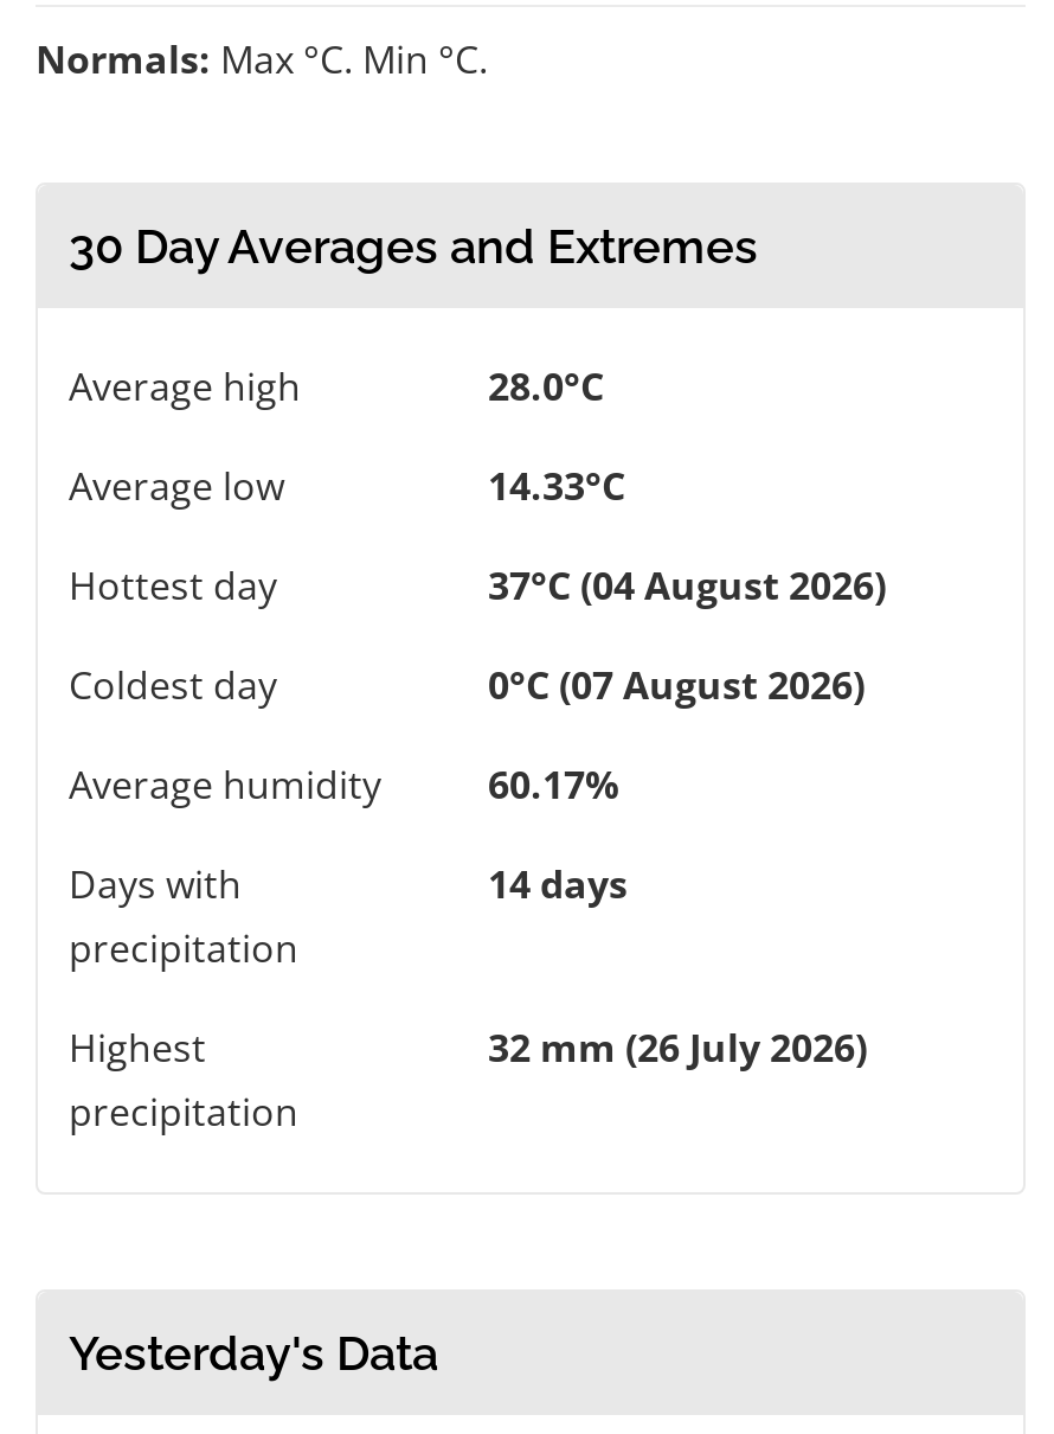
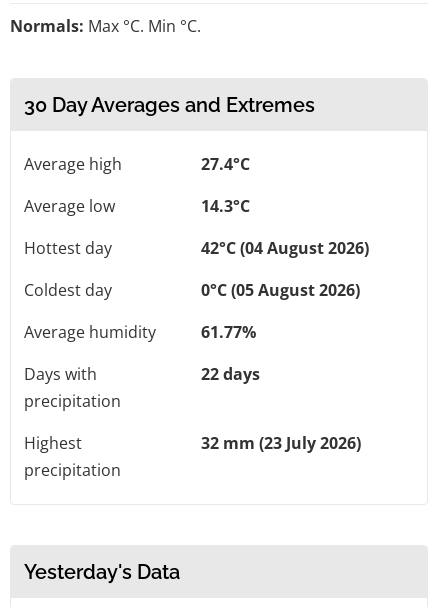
- 28.0°C
+ 27.4°C

- 14.33°C
+ 14.3°C

- 37°C (04 August 2026)
+ 42°C (04 August 2026)

- 0°C (07 August 2026)
+ 0°C (05 August 2026)

- 60.17%
+ 61.77%

- 14 days
+ 22 days

- 32 mm (26 July 2026)
+ 32 mm (23 July 2026)
